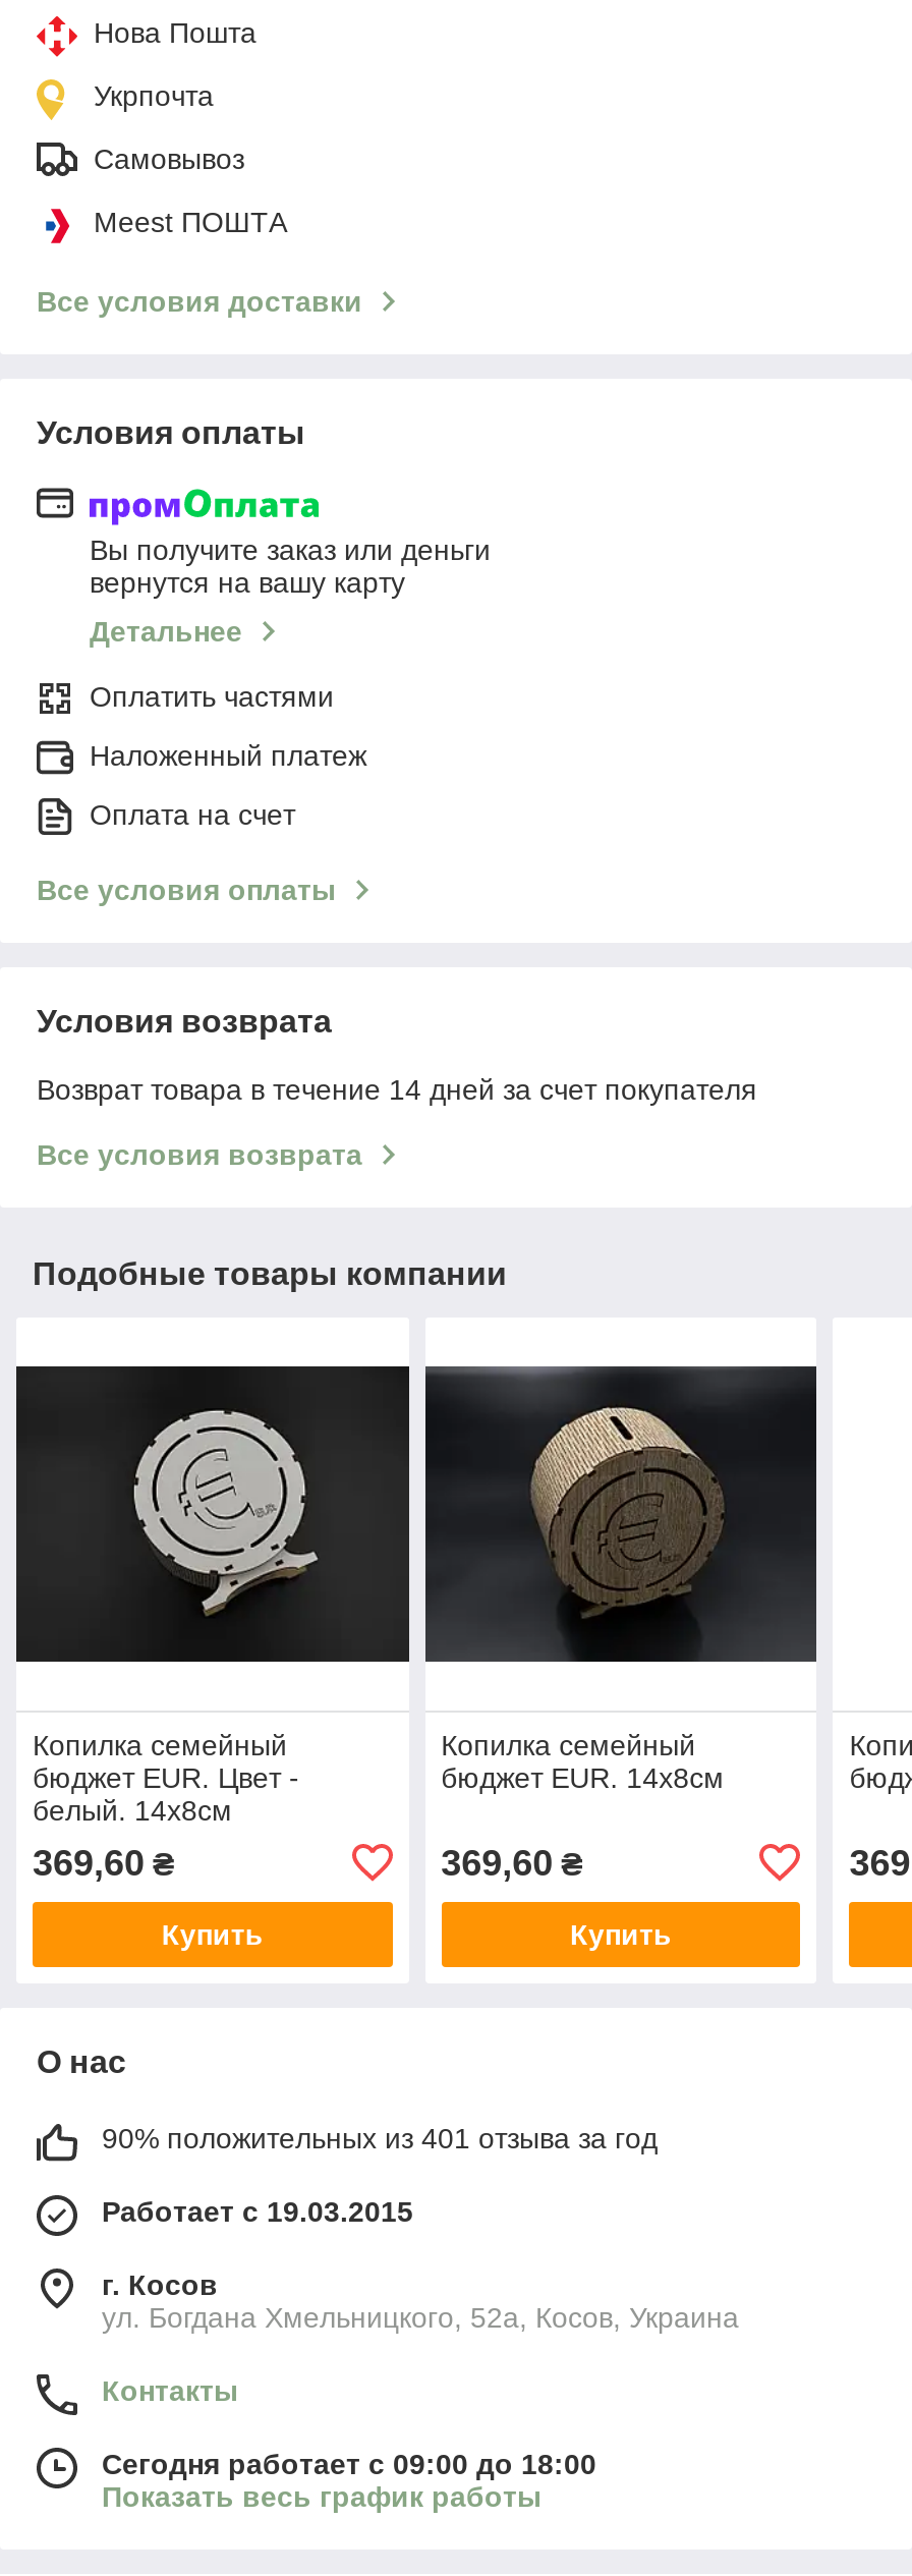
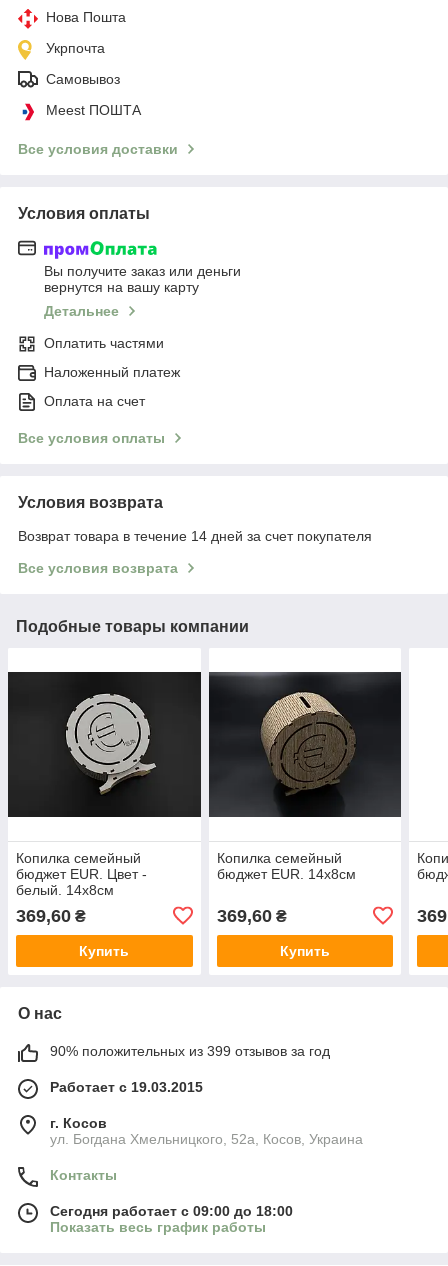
- 90% положительных из 401 отзыва за год
+ 90% положительных из 399 отзывов за год
